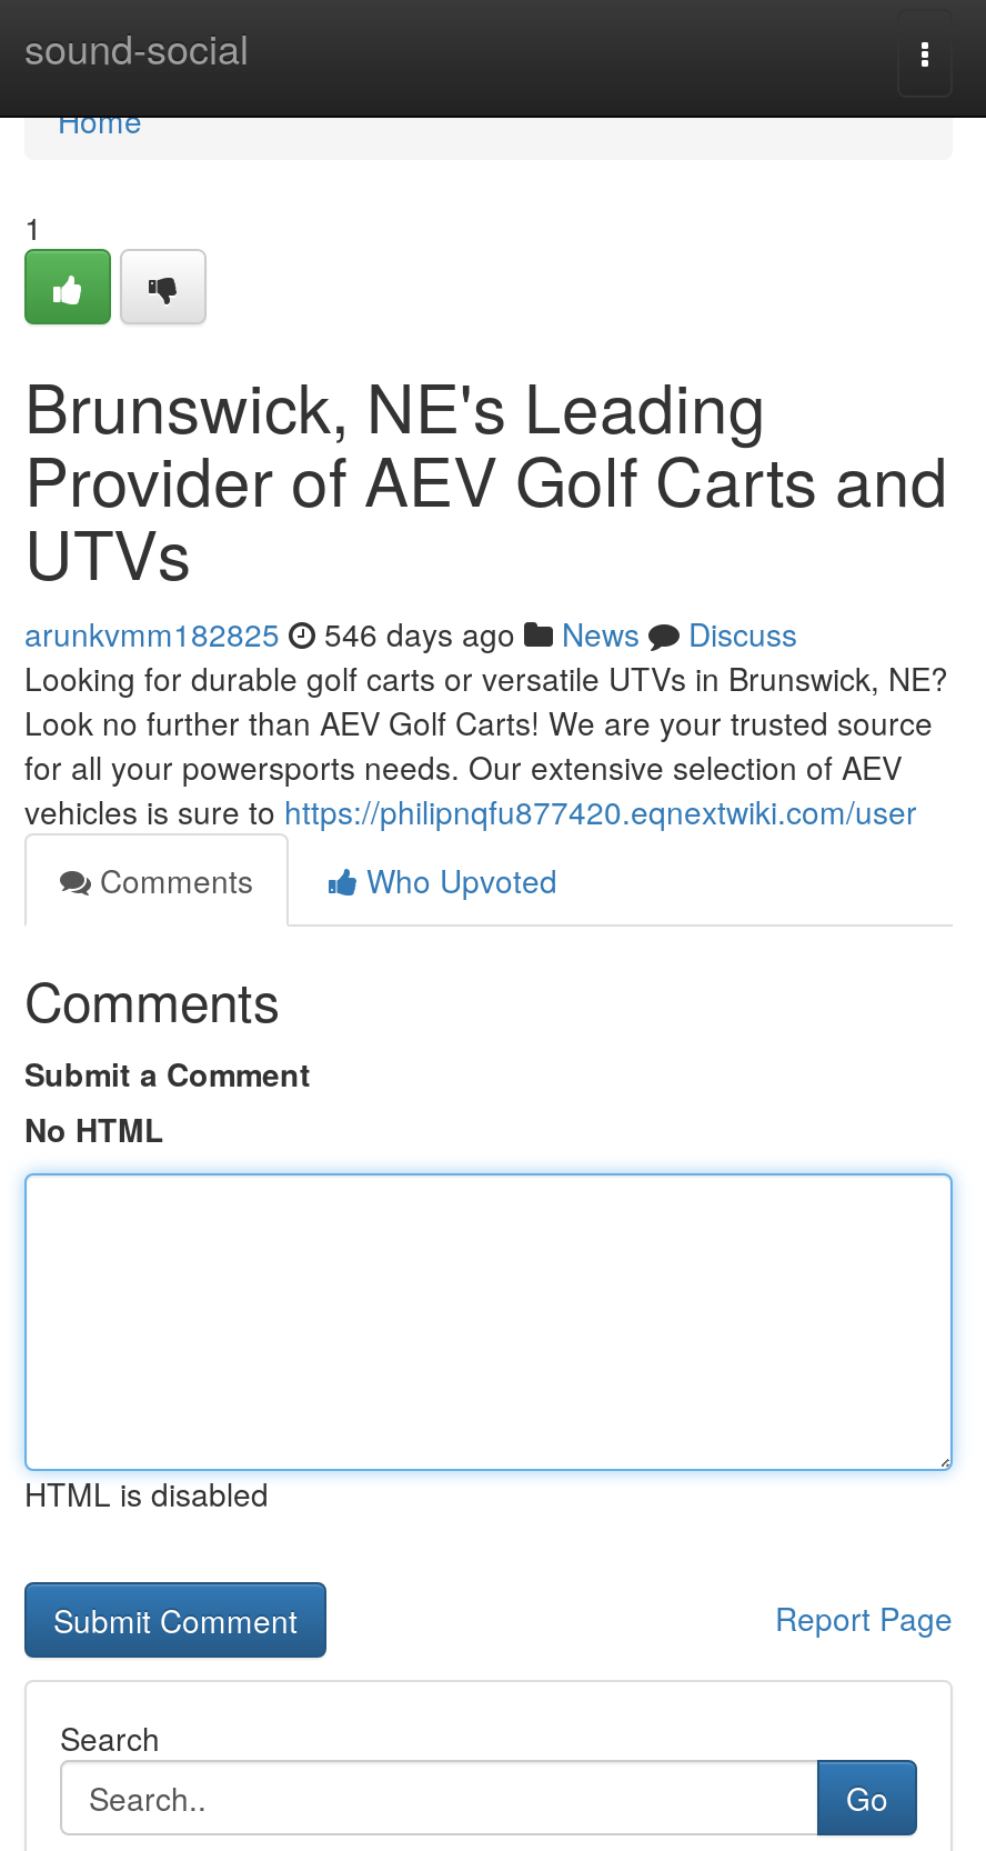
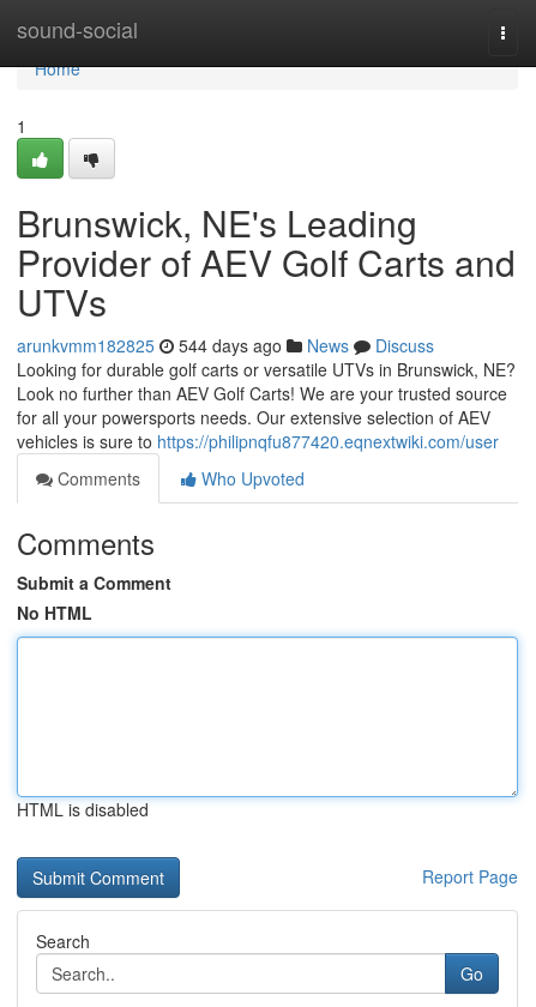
- arunkvmm182825 546 days ago News Discuss
+ arunkvmm182825 544 days ago News Discuss
